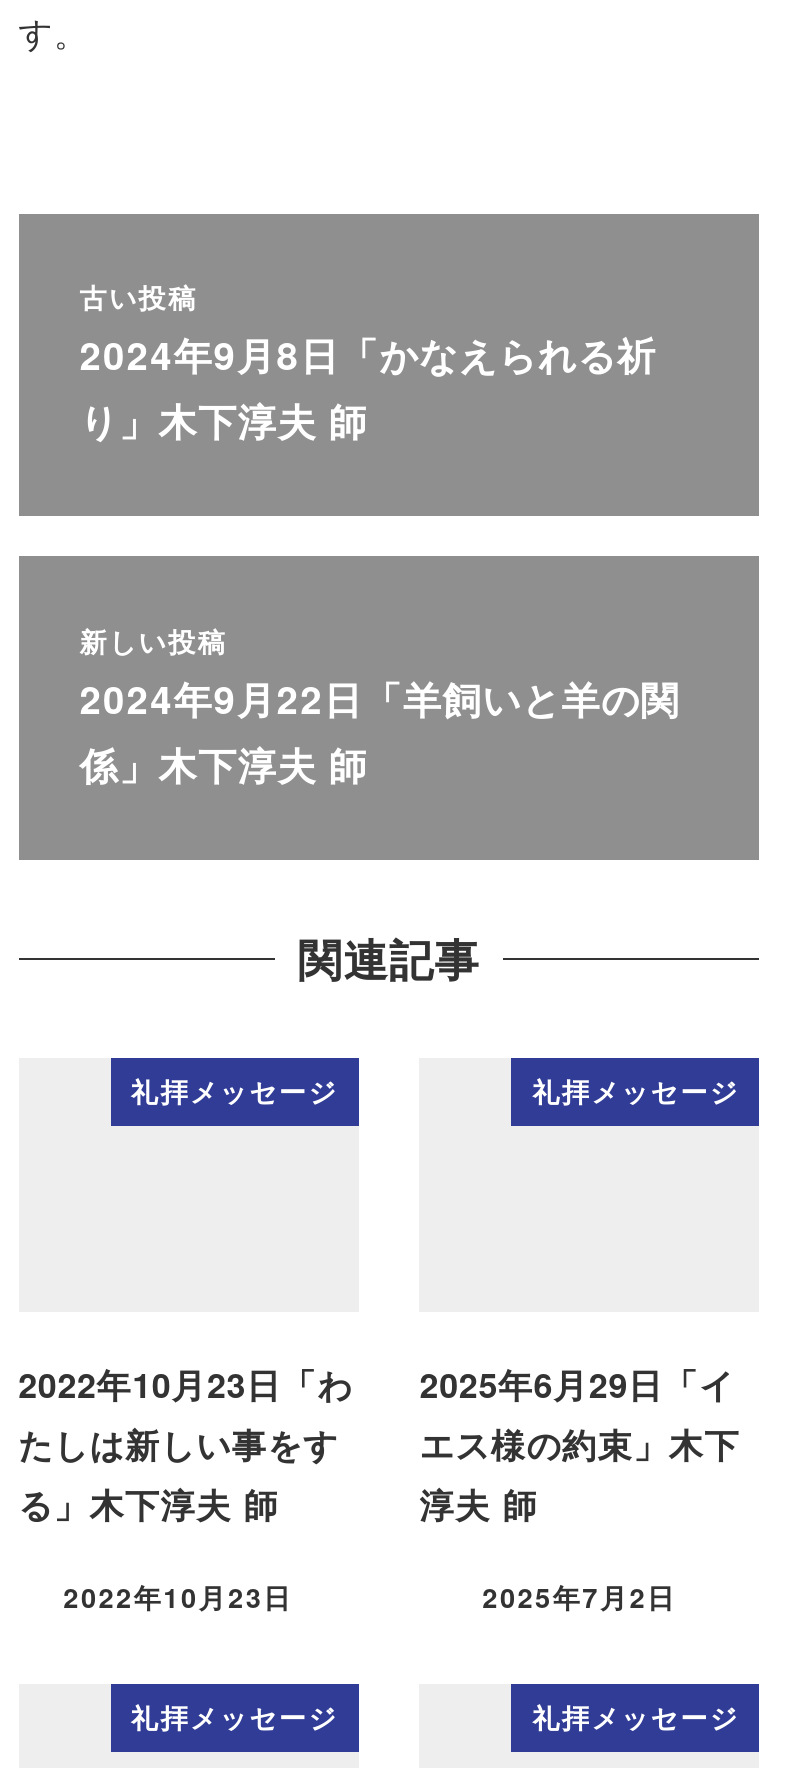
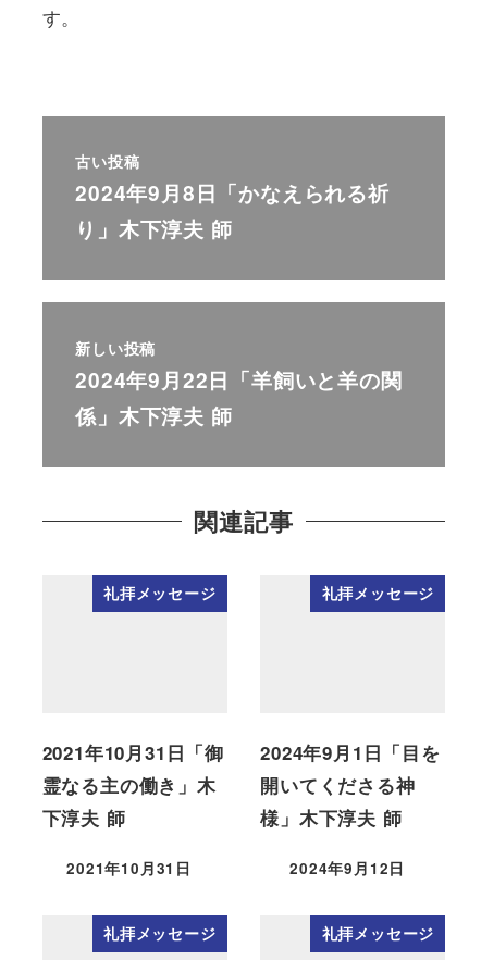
- 2022年10月23日「わ
- たしは新しい事をす
- る」木下淳夫 師
+ 2021年10月31日「御
+ 霊なる主の働き」木
+ 下淳夫 師

- 2025年6月29日「イ
- エス様の約束」木下
- 淳夫 師
+ 2024年9月1日「目を
+ 開いてくださる神
+ 様」木下淳夫 師

- 2022年10月23日
+ 2021年10月31日

- 2025年7月2日
+ 2024年9月12日
